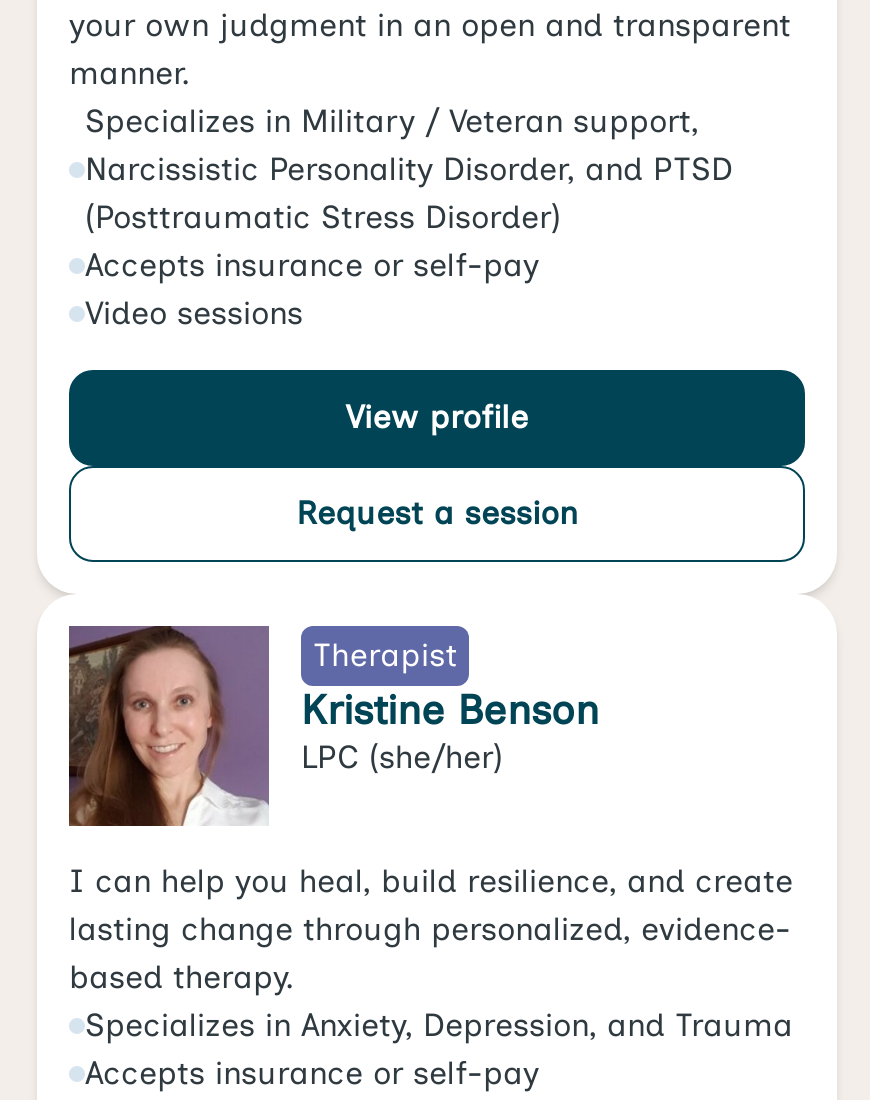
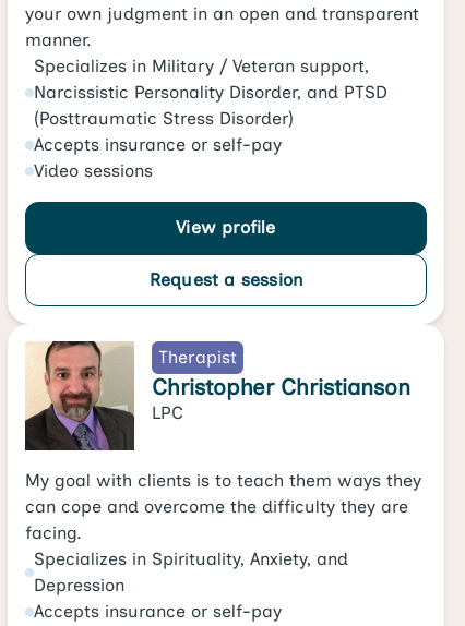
- [image]
- Kristine Benson
- LPC (she/her)
+ [image]
+ Christopher Christianson
+ LPC

- I can help you heal, build resilience, and create
- lasting change through personalized, evidence-
- based therapy.
- Specializes in Anxiety, Depression, and Trauma
+ My goal with clients is to teach them ways they
+ can cope and overcome the difficulty they are
+ facing.
+ Specializes in Spirituality, Anxiety, and
+ Depression
